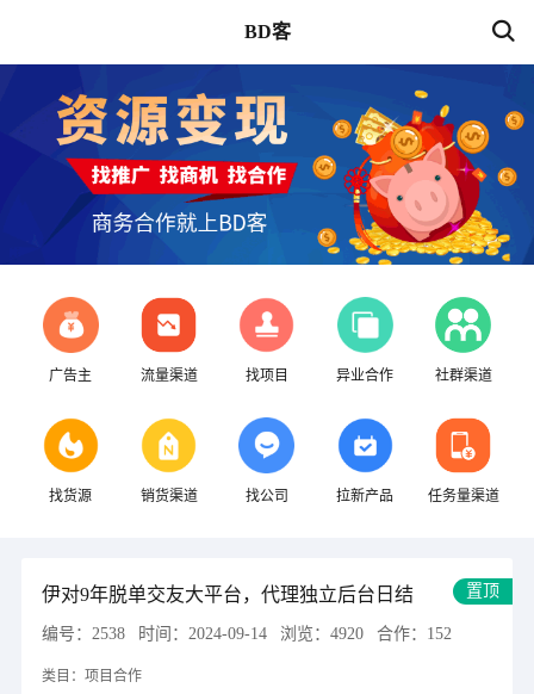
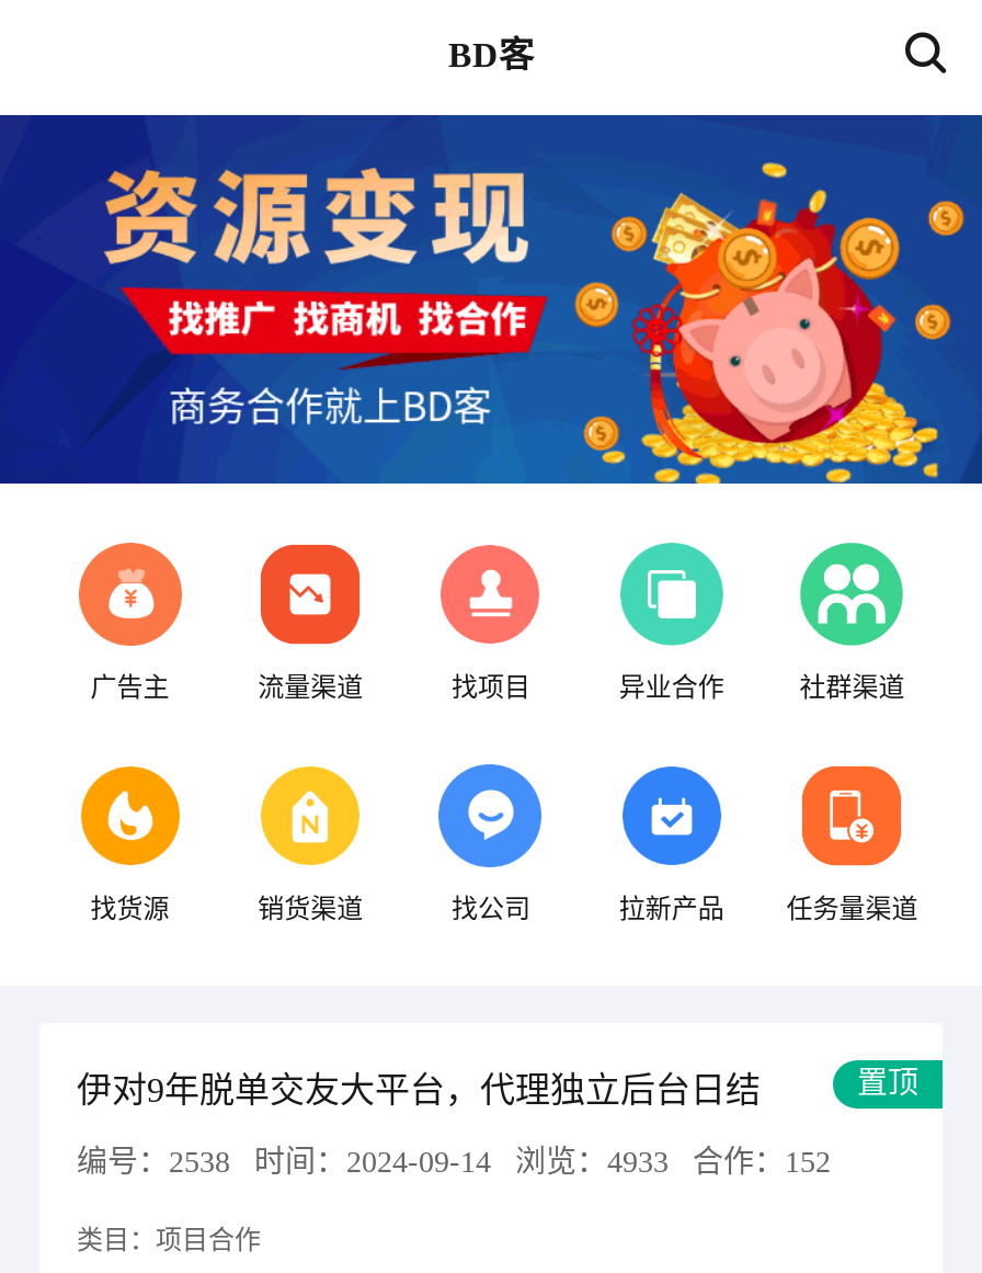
- 编号：2538 时间：2024-09-14 浏览：4920 合作：152
+ 编号：2538 时间：2024-09-14 浏览：4933 合作：152
